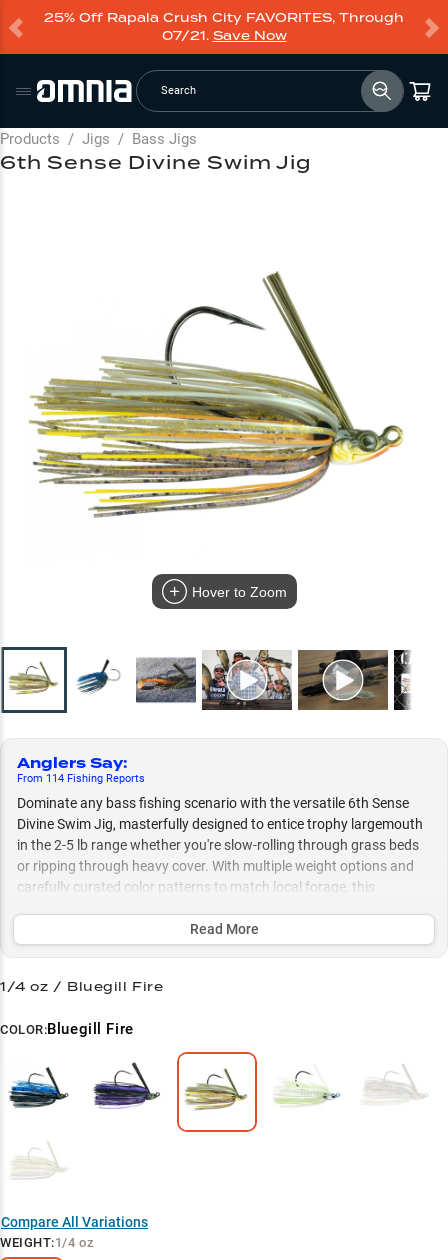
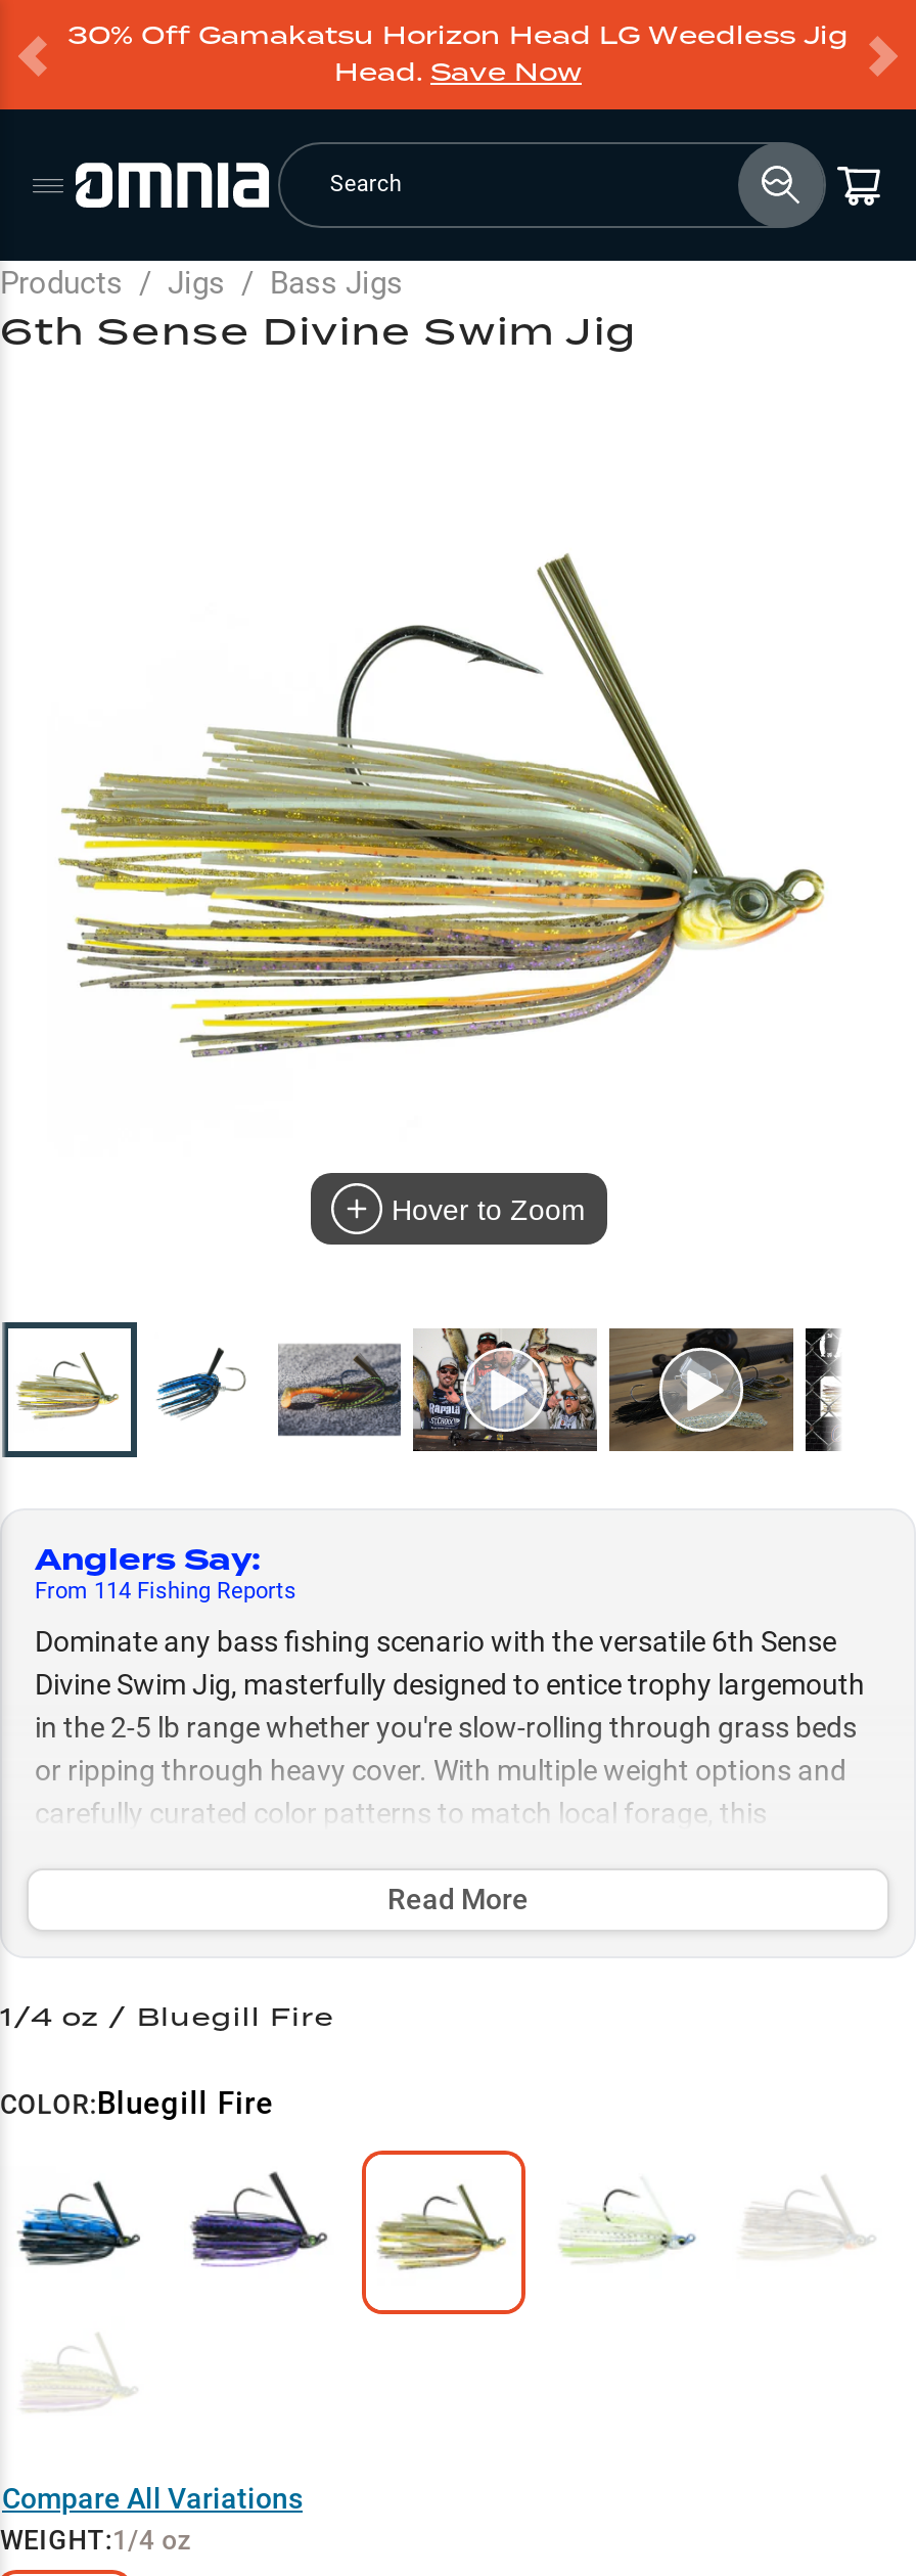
- 25% Off Rapala Crush City FAVORITES, Through
- 07/21. Save Now
+ 30% Off Gamakatsu Horizon Head LG Weedless Jig
+ Head. Save Now
